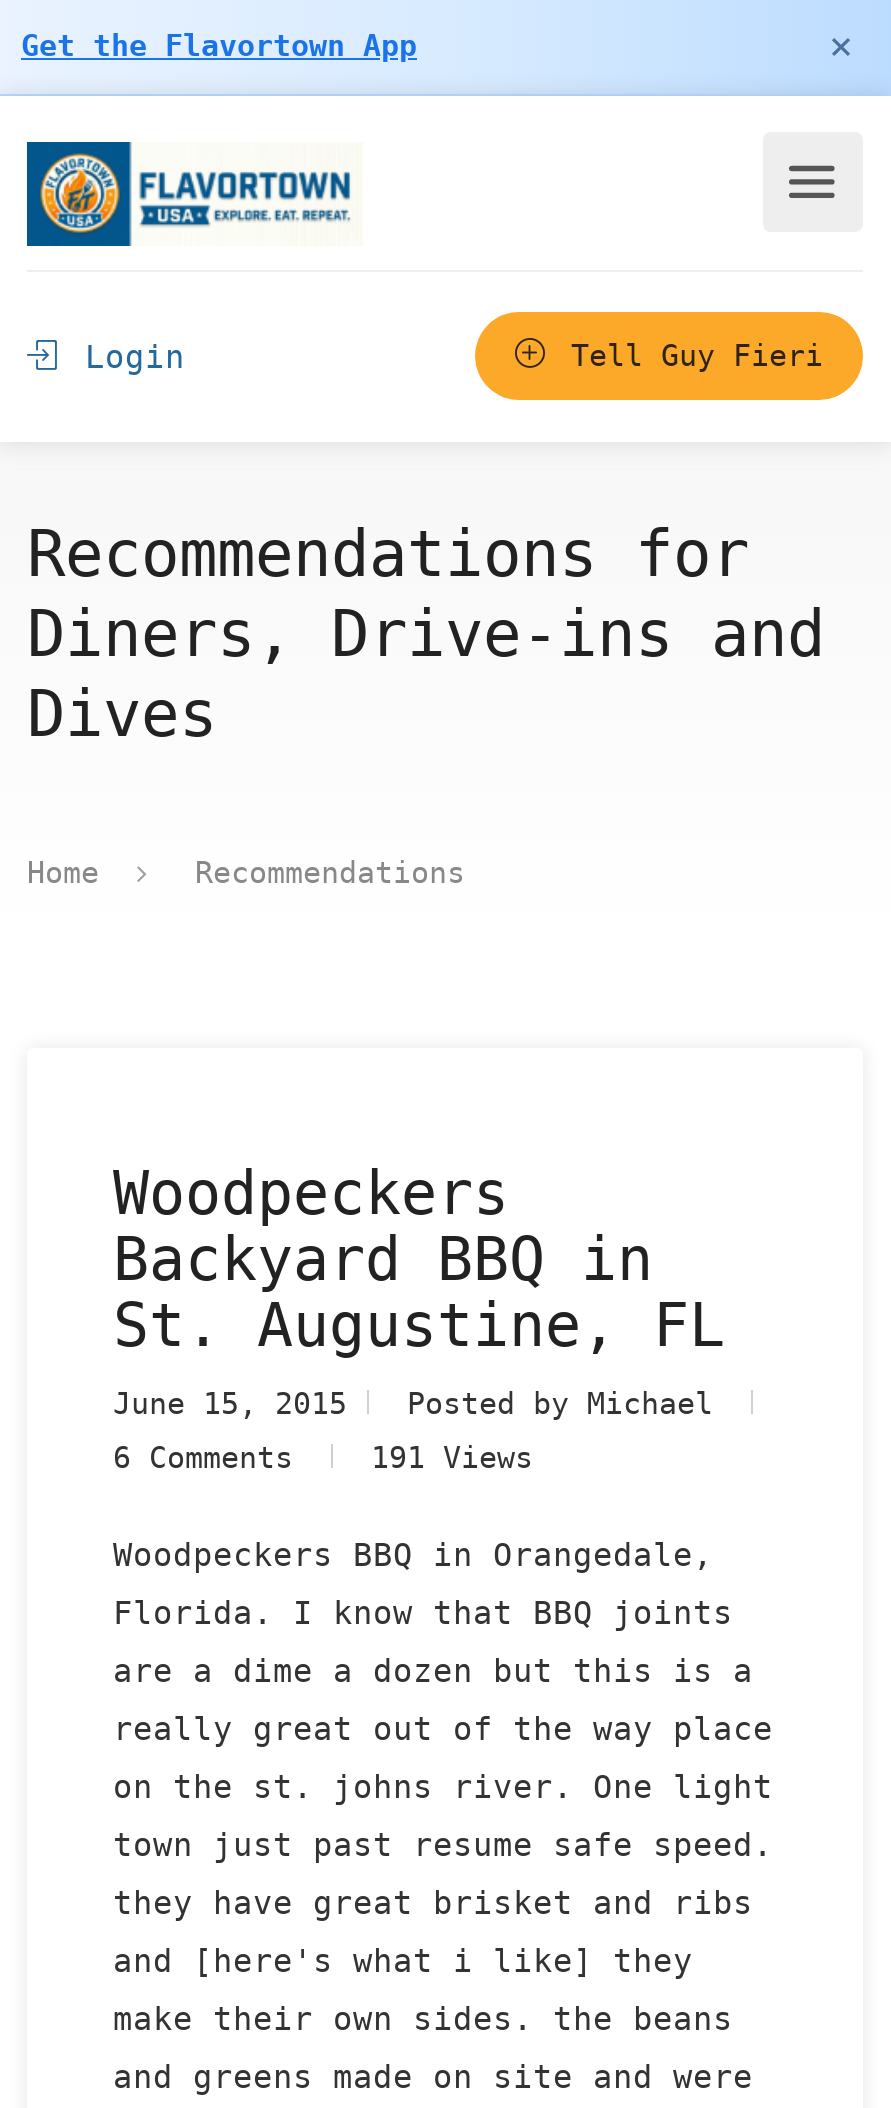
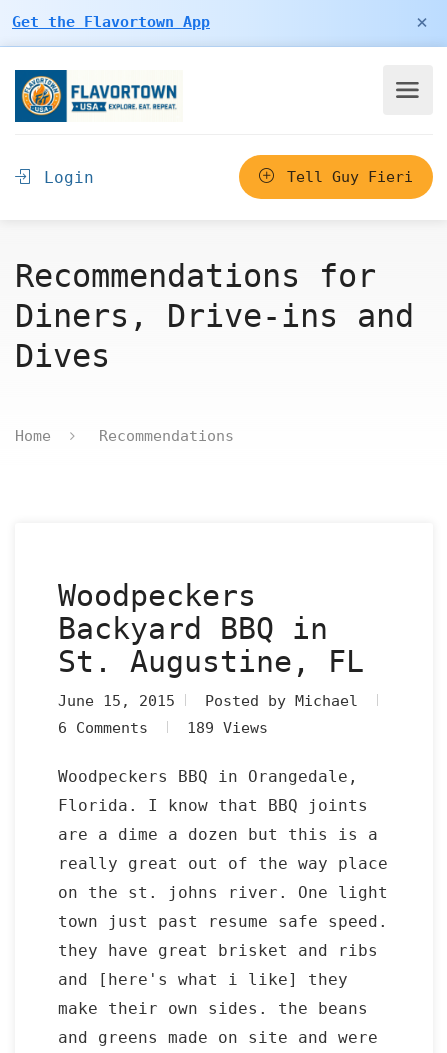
- 191 Views
+ 189 Views
